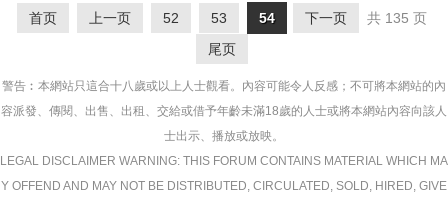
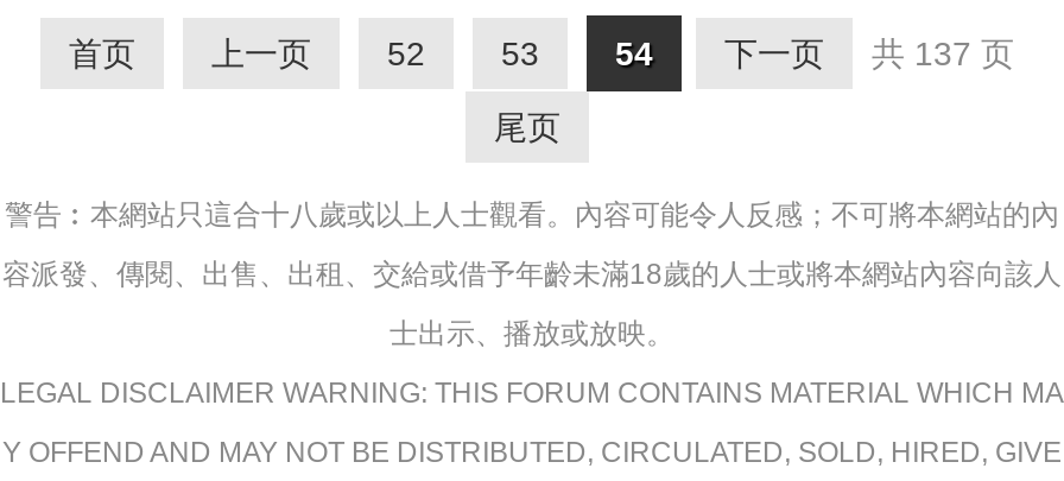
- 首页 上一页 52 53 54 下一页 共 135 页
+ 首页 上一页 52 53 54 下一页 共 137 页
